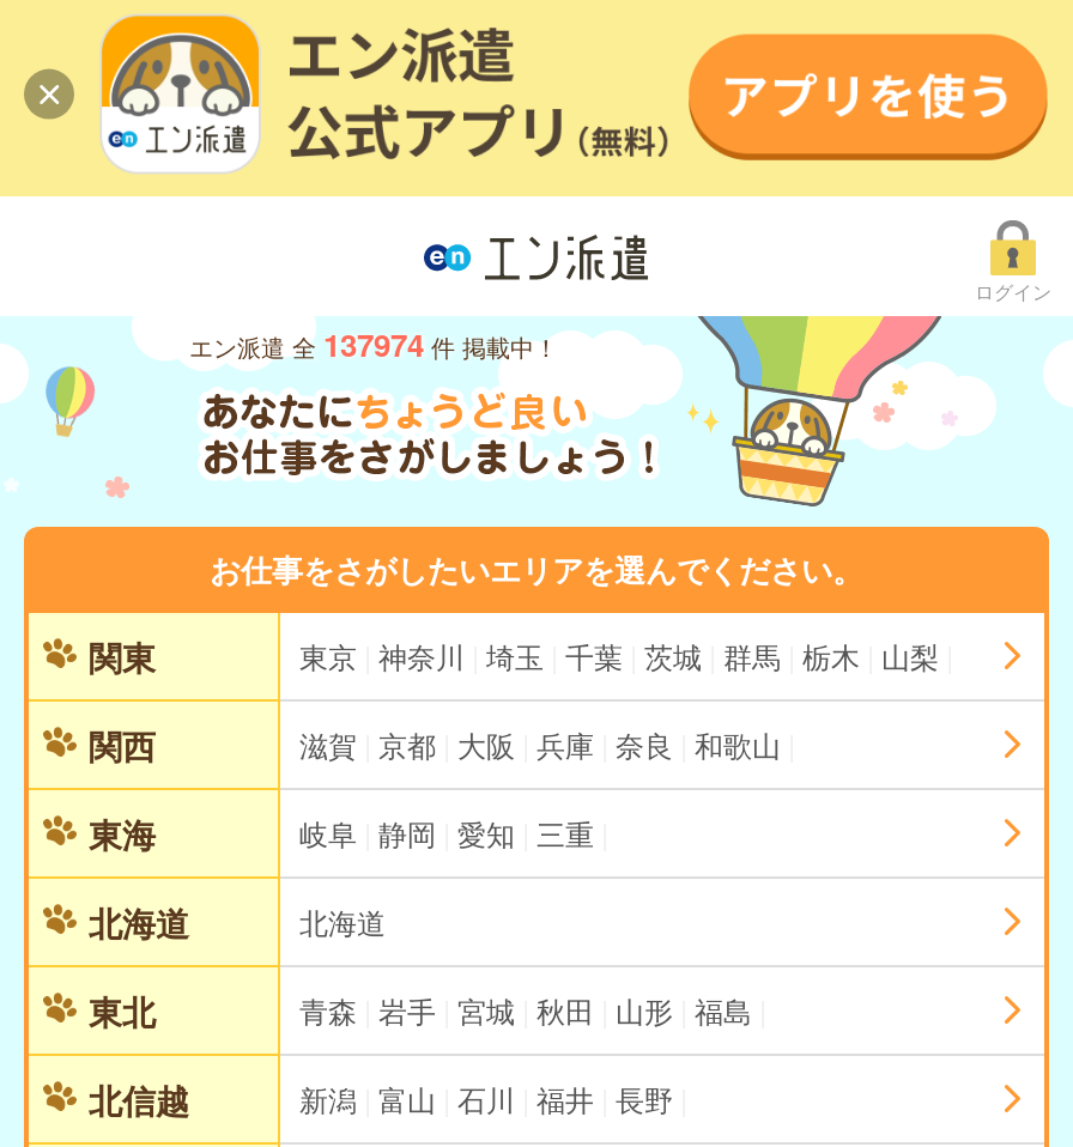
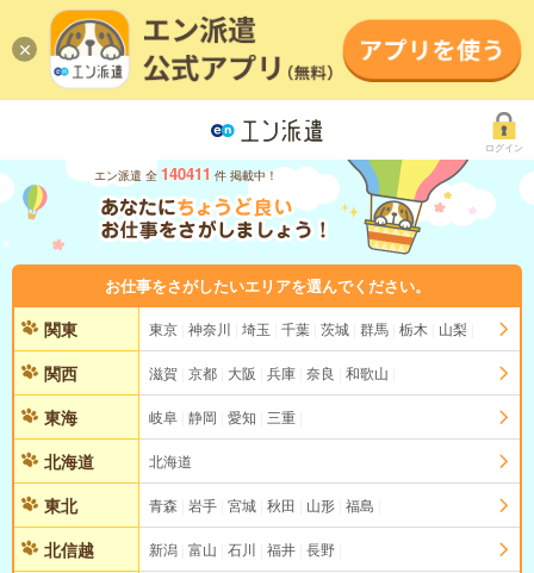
- エン派遣 全 137974 件 掲載中！
+ エン派遣 全 140411 件 掲載中！
